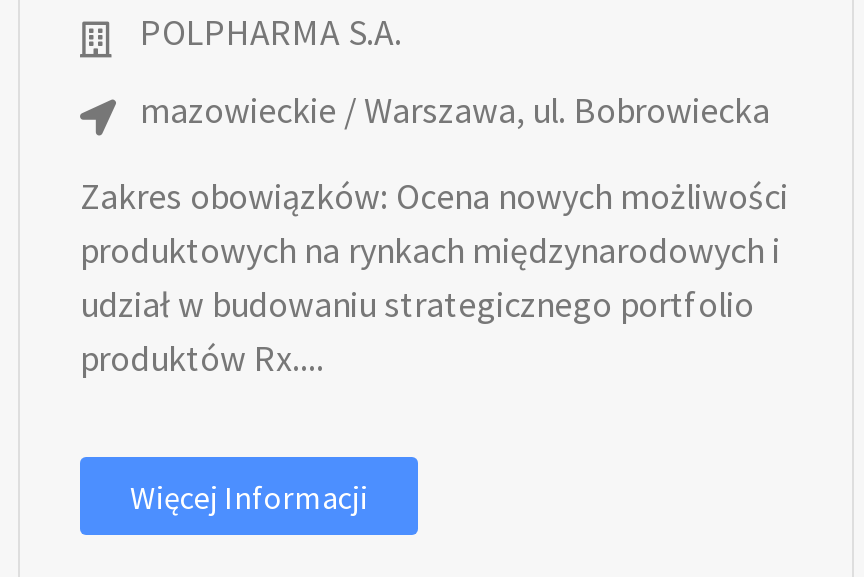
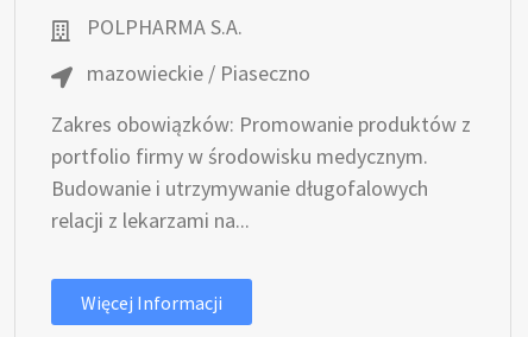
- mazowieckie / Warszawa, ul. Bobrowiecka
+ mazowieckie / Piaseczno

- Zakres obowiązków: Ocena nowych możliwości
- produktowych na rynkach międzynarodowych i
- udział w budowaniu strategicznego portfolio
- produktów Rx....
+ Zakres obowiązków: Promowanie produktów z
+ portfolio firmy w środowisku medycznym.
+ Budowanie i utrzymywanie długofalowych
+ relacji z lekarzami na...
